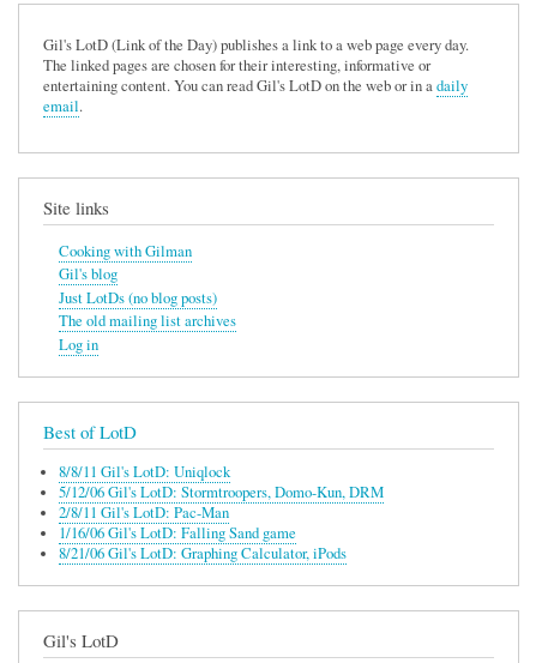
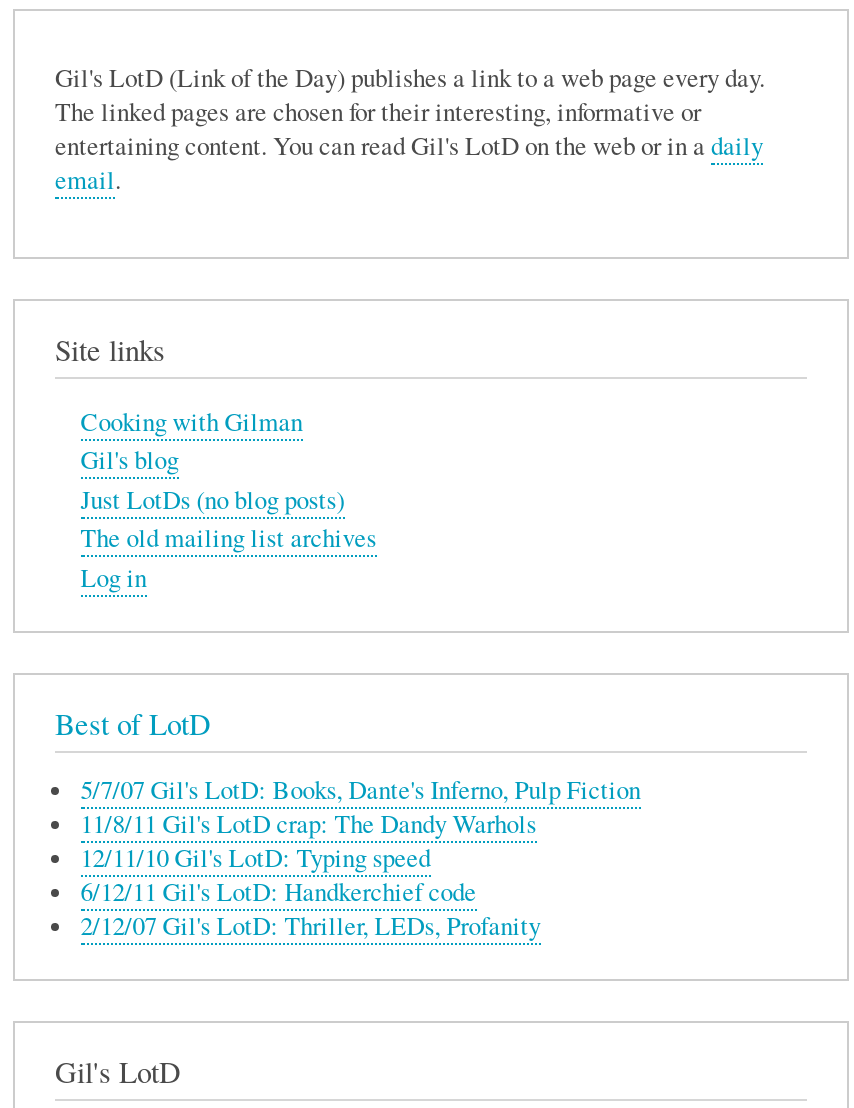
- 8/8/11 Gil's LotD: Uniqlock
- 5/12/06 Gil's LotD: Stormtroopers, Domo-Kun, DRM
- 2/8/11 Gil's LotD: Pac-Man
- 1/16/06 Gil's LotD: Falling Sand game
- 8/21/06 Gil's LotD: Graphing Calculator, iPods
+ 5/7/07 Gil's LotD: Books, Dante's Inferno, Pulp Fiction
+ 11/8/11 Gil's LotD crap: The Dandy Warhols
+ 12/11/10 Gil's LotD: Typing speed
+ 6/12/11 Gil's LotD: Handkerchief code
+ 2/12/07 Gil's LotD: Thriller, LEDs, Profanity
